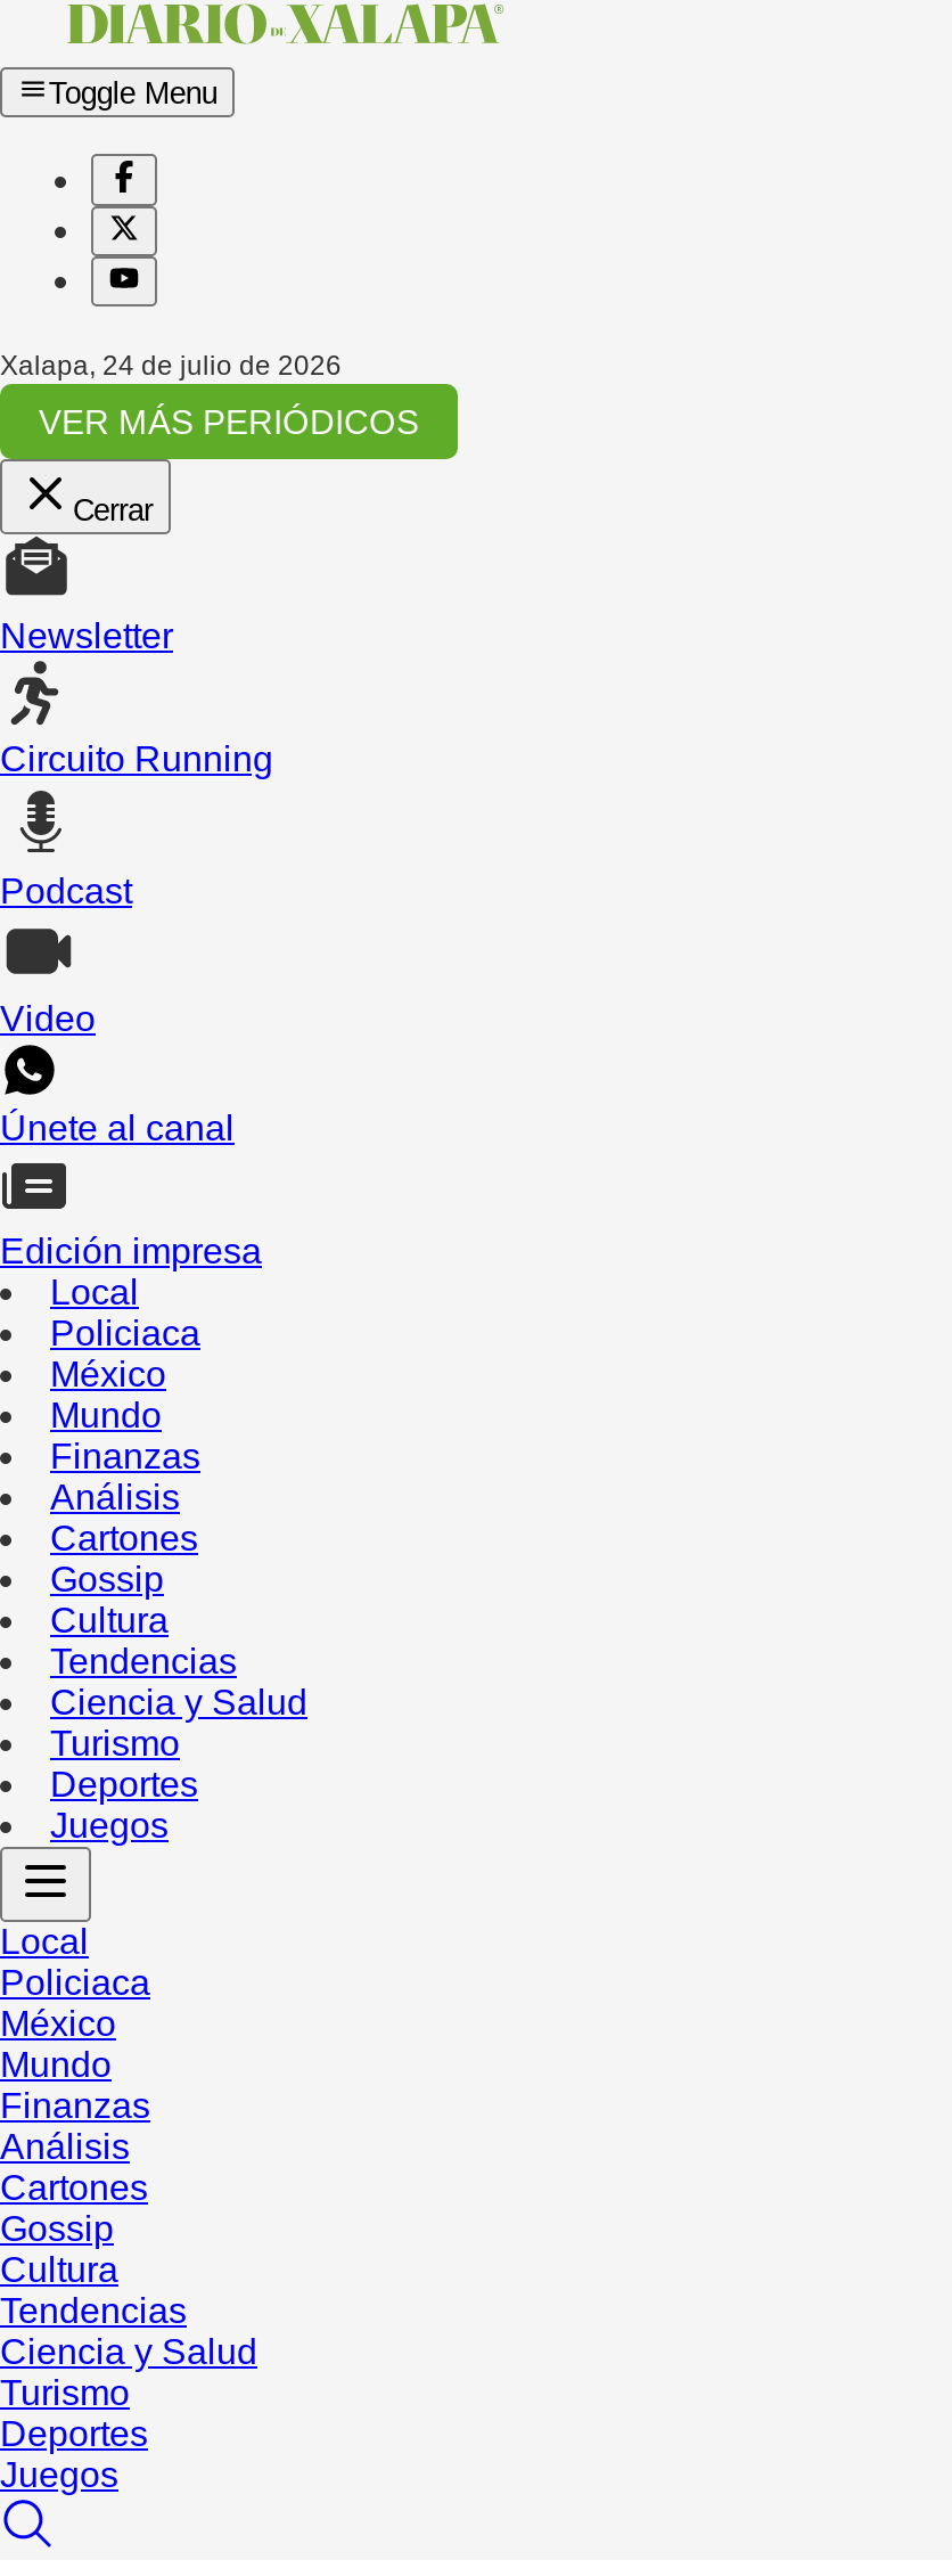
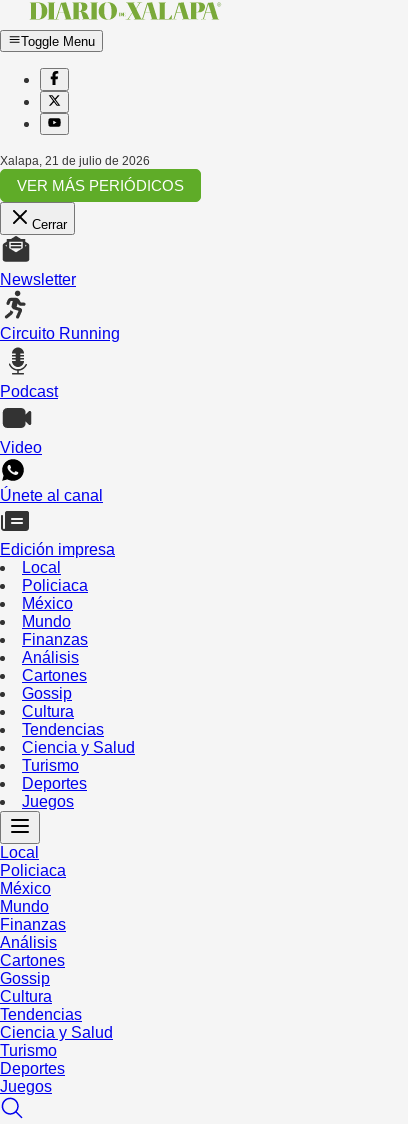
- Xalapa, 24 de julio de 2026
+ Xalapa, 21 de julio de 2026
